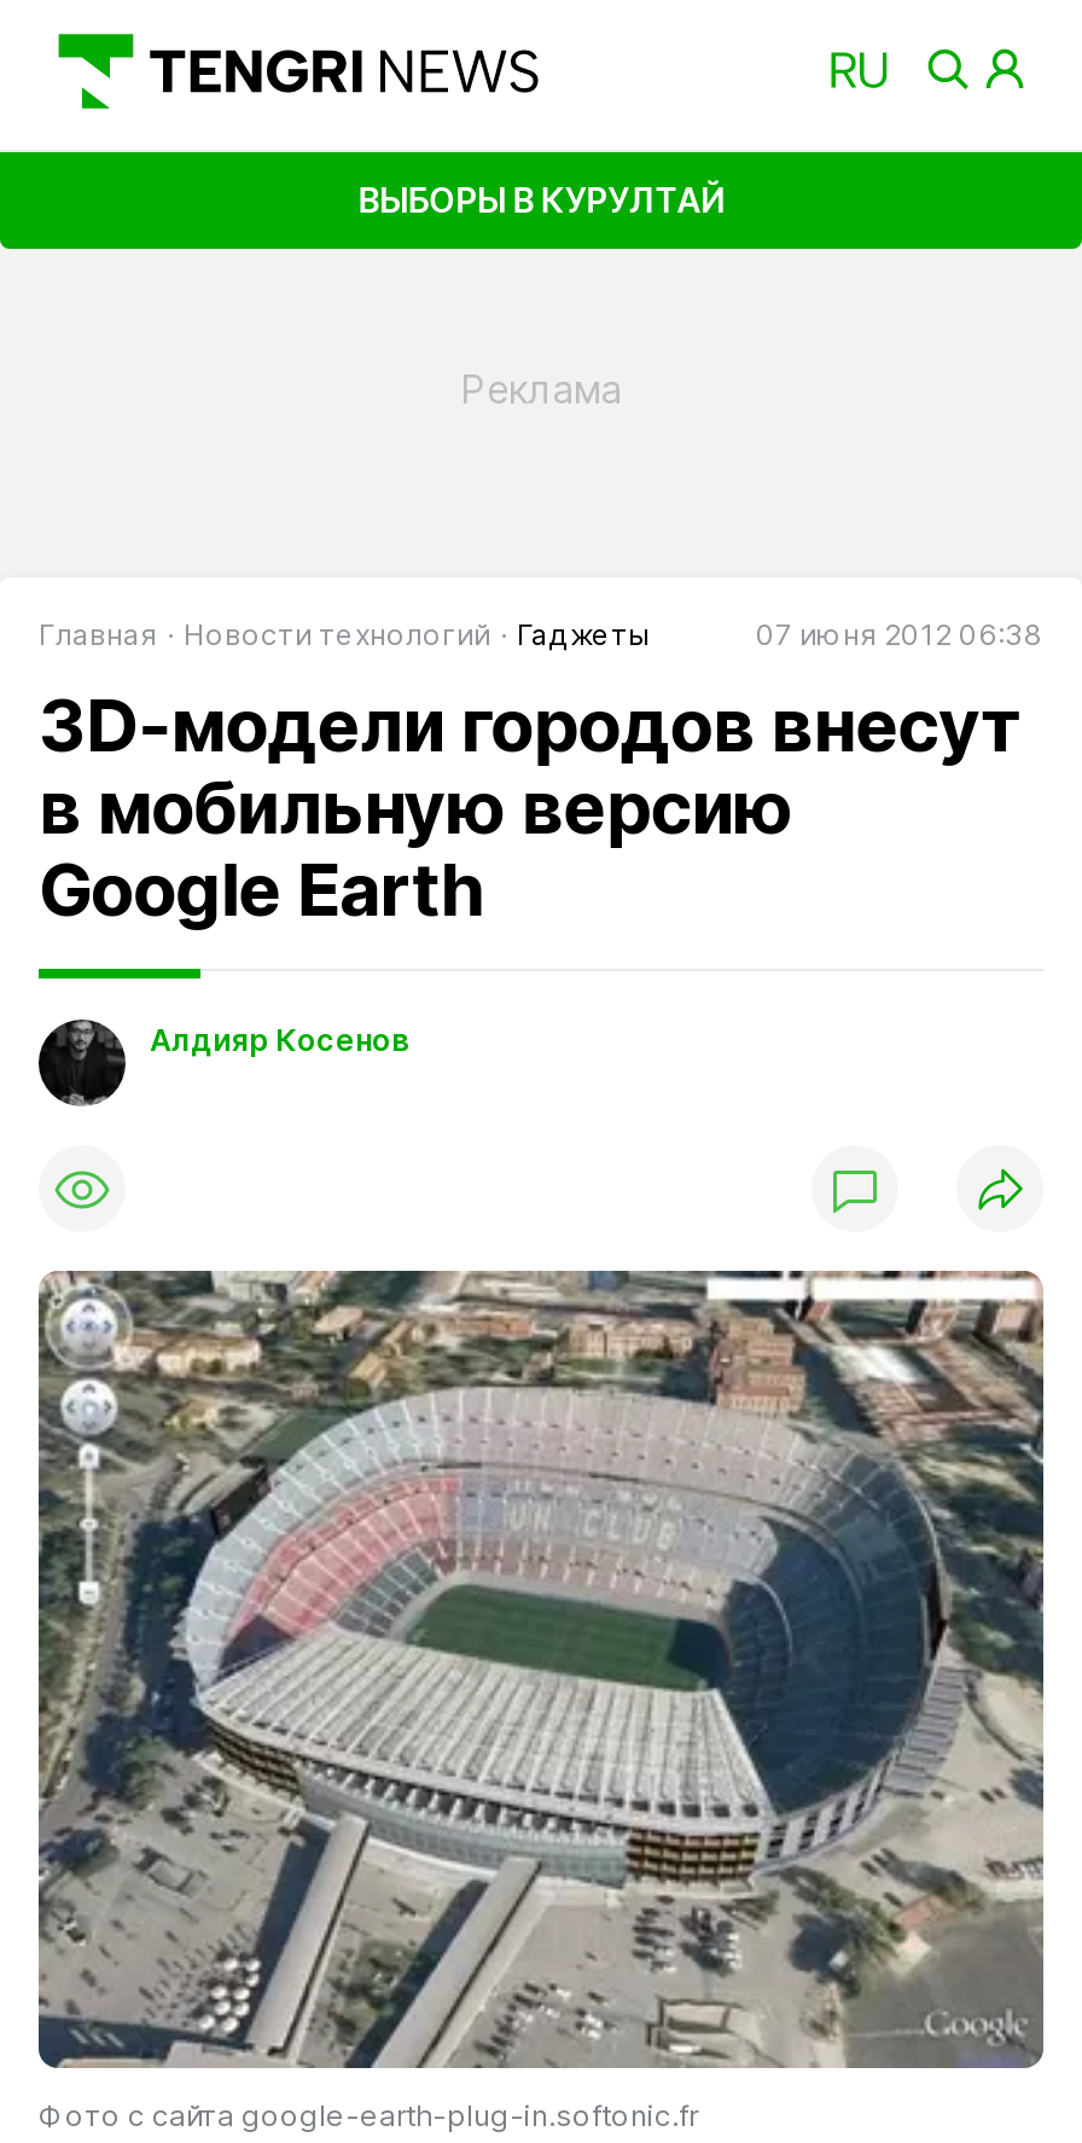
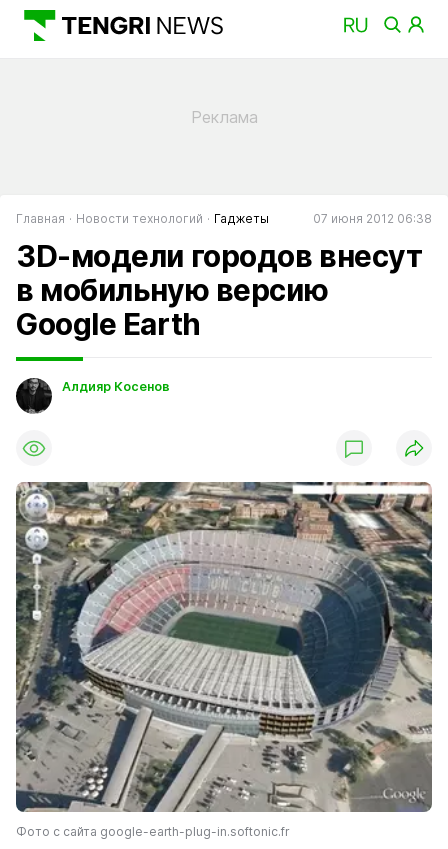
- ВЫБОРЫ В КУРУЛТАЙ
